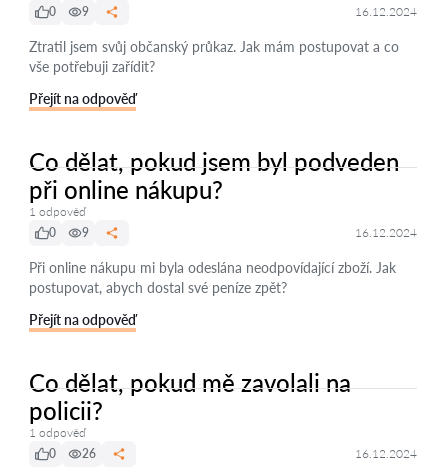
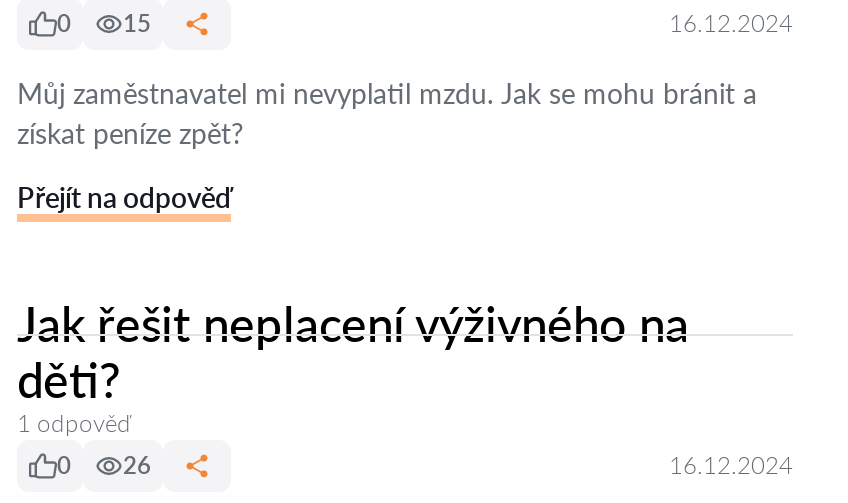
- 0 9
+ 0 15

- Ztratil jsem svůj občanský průkaz. Jak mám postupovat a co
- vše potřebuji zařídit?
+ Můj zaměstnavatel mi nevyplatil mzdu. Jak se mohu bránit a
+ získat peníze zpět?

- Co dělat, pokud jsem byl podveden
- při online nákupu?
- 1 odpověď
- 0
- 9
- 16.12.2024
- Při online nákupu mi byla odeslána neodpovídající zboží. Jak
- postupovat, abych dostal své peníze zpět?
- Přejít na odpověď
- Co dělat, pokud mě zavolali na
- policii?
+ Jak řešit neplacení výživného na
+ děti?
